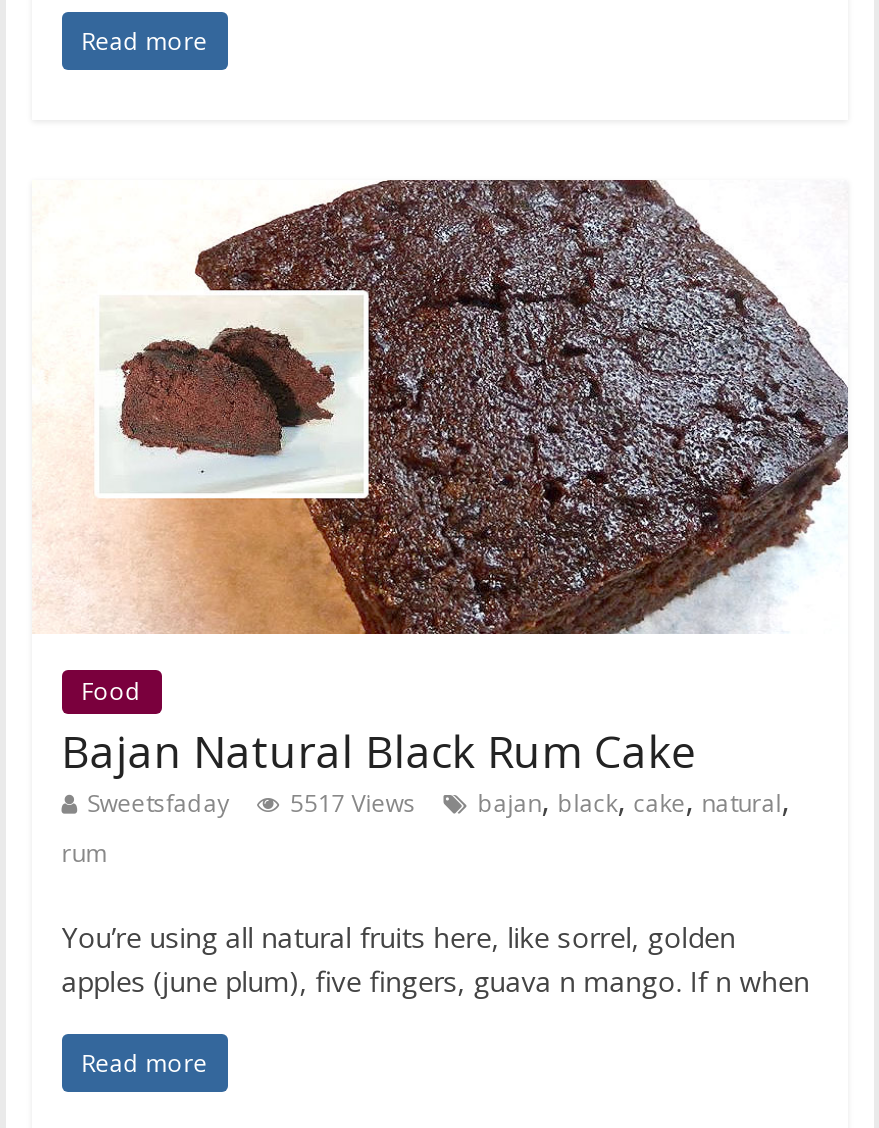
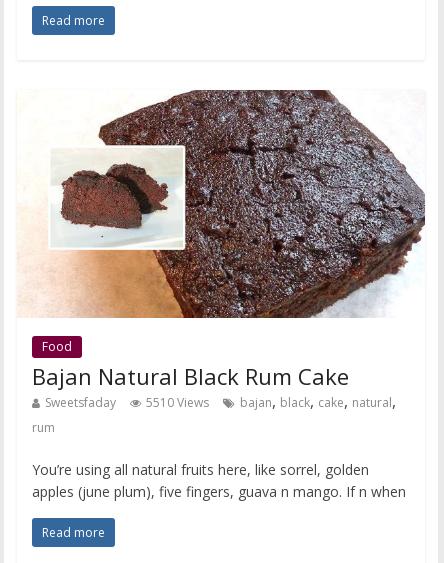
- Sweetsfaday 5517 Views bajan, black, cake, natural,
+ Sweetsfaday 5510 Views bajan, black, cake, natural,
